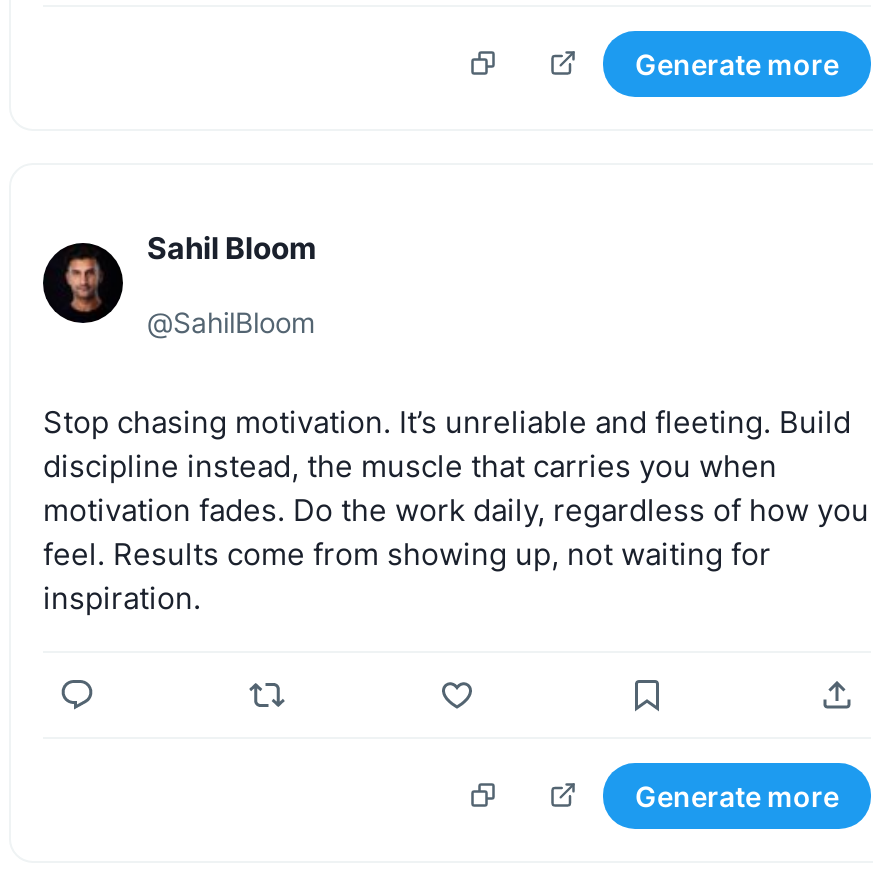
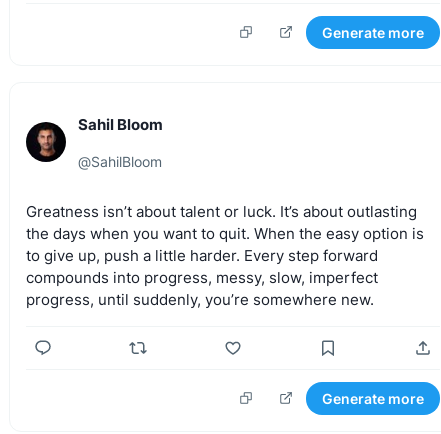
- Stop chasing motivation. It’s unreliable and fleeting. Build
- discipline instead, the muscle that carries you when
- motivation fades. Do the work daily, regardless of how you
- feel. Results come from showing up, not waiting for
- inspiration.
+ Greatness isn’t about talent or luck. It’s about outlasting
+ the days when you want to quit. When the easy option is
+ to give up, push a little harder. Every step forward
+ compounds into progress, messy, slow, imperfect
+ progress, until suddenly, you’re somewhere new.
